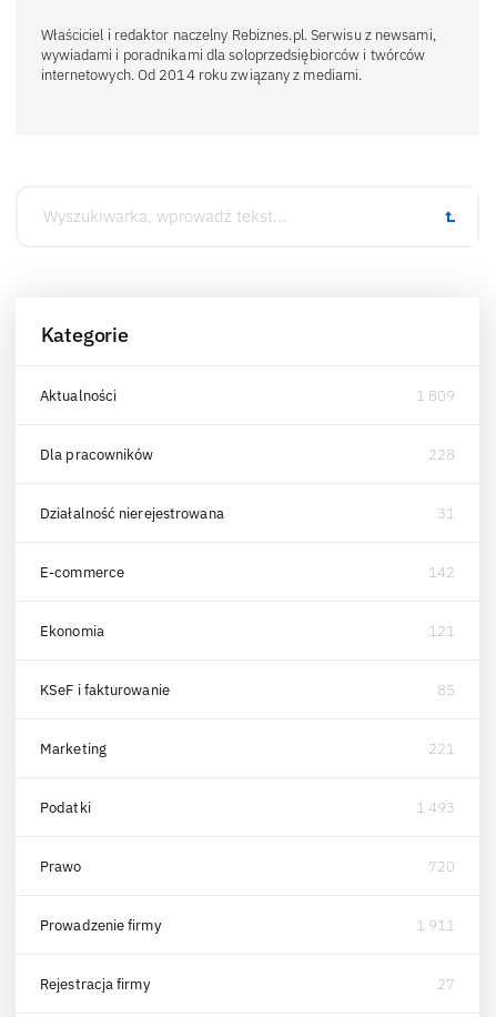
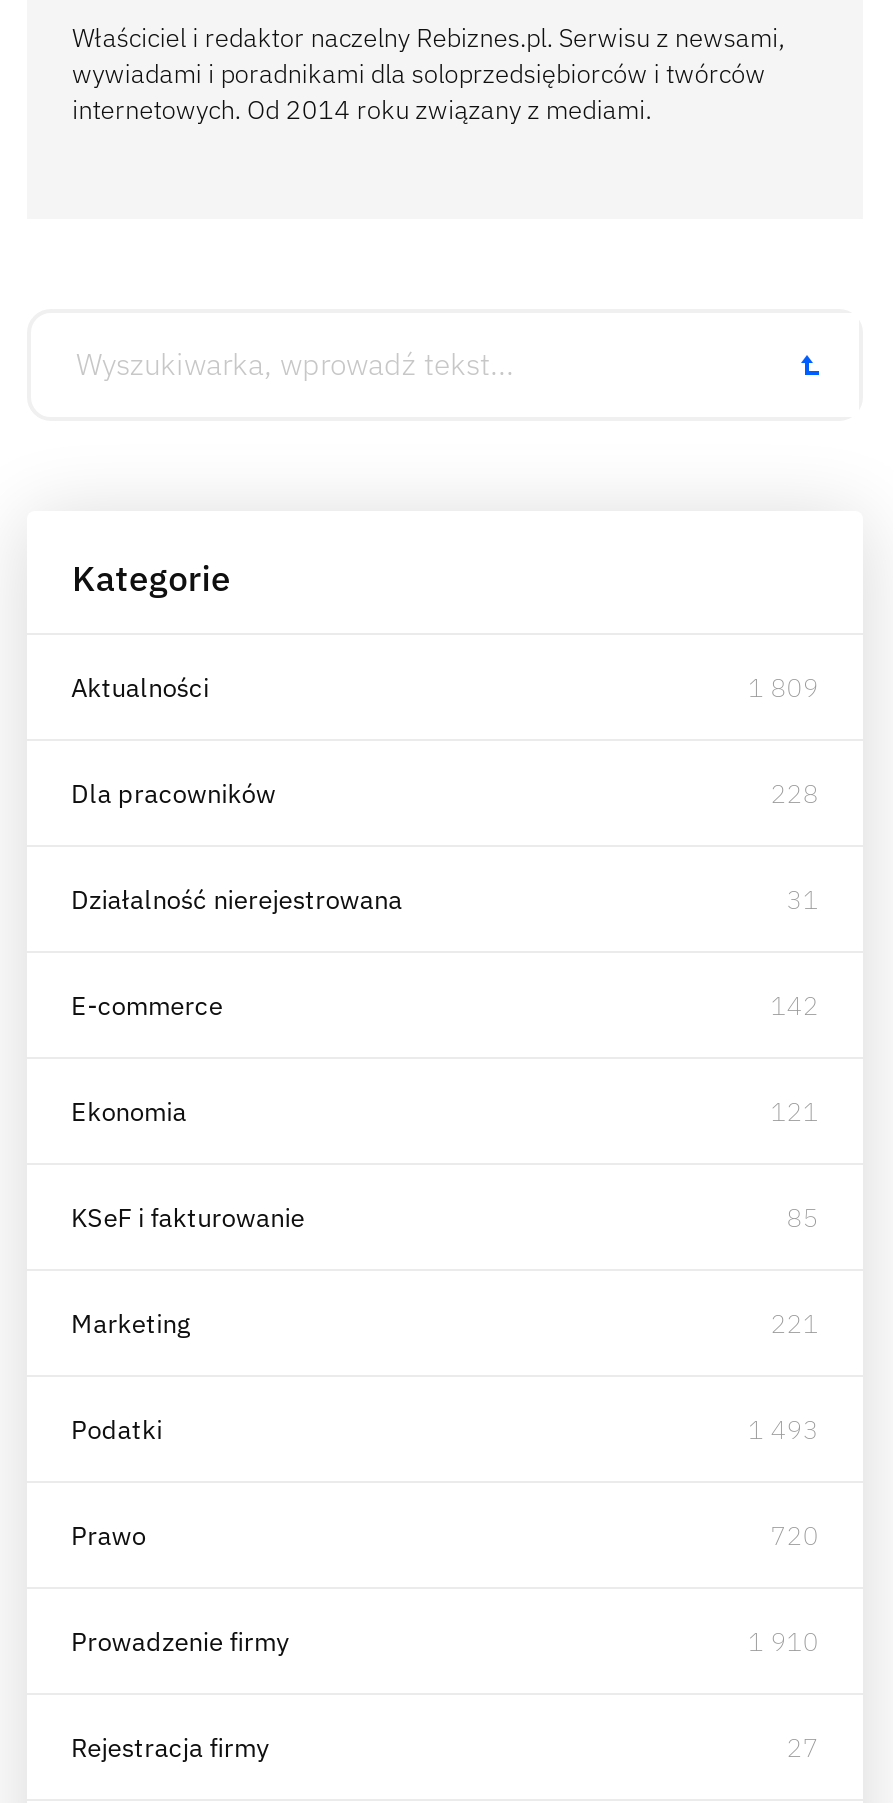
- 1 911
+ 1 910
